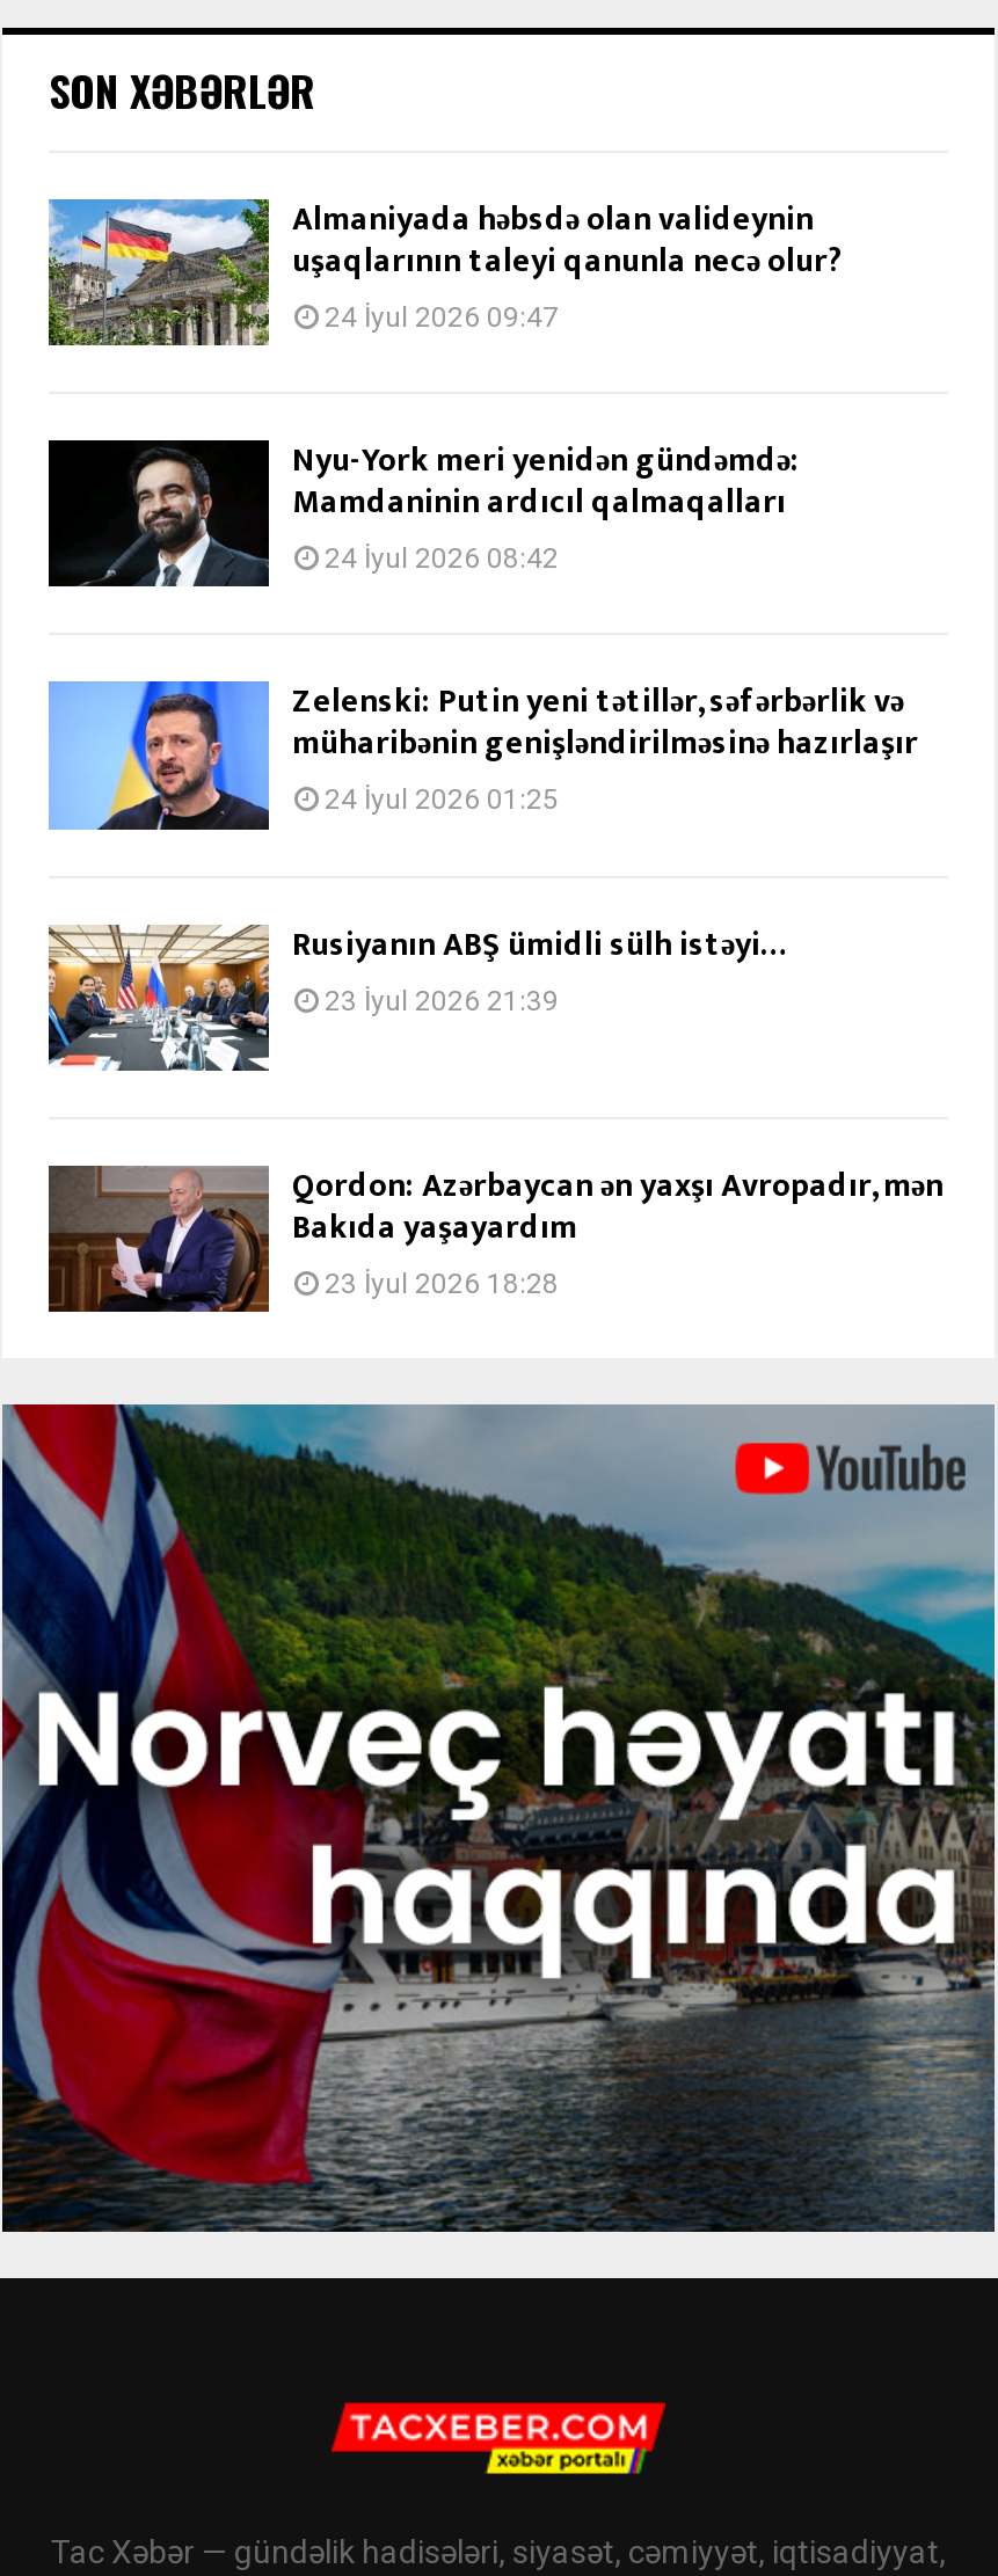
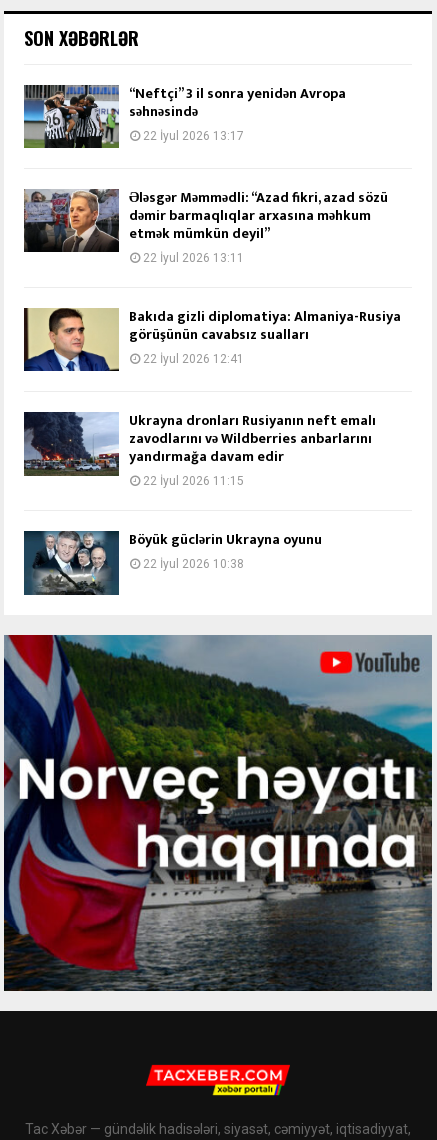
- [image]
- Almaniyada həbsdə olan valideynin
- uşaqlarının taleyi qanunla necə olur?
- 24 İyul 2026 09:47
+ [image]
+ “Neftçi” 3 il sonra yenidən Avropa
+ səhnəsində
+ 22 İyul 2026 13:17

- [image]
- Nyu-York meri yenidən gündəmdə:
- Mamdaninin ardıcıl qalmaqalları
- 24 İyul 2026 08:42
+ [image]
+ Ələsgər Məmmədli: “Azad fikri, azad sözü
+ dəmir barmaqlıqlar arxasına məhkum
+ etmək mümkün deyil”
+ 22 İyul 2026 13:11

- [image]
- Zelenski: Putin yeni tətillər, səfərbərlik və
- müharibənin genişləndirilməsinə hazırlaşır
- 24 İyul 2026 01:25
+ [image]
+ Bakıda gizli diplomatiya: Almaniya-Rusiya
+ görüşünün cavabsız sualları
+ 22 İyul 2026 12:41

- [image]
- Rusiyanın ABŞ ümidli sülh istəyi…
- 23 İyul 2026 21:39
+ [image]
+ Ukrayna dronları Rusiyanın neft emalı
+ zavodlarını və Wildberries anbarlarını
+ yandırmağa davam edir
+ 22 İyul 2026 11:15

- [image]
- Qordon: Azərbaycan ən yaxşı Avropadır, mən
- Bakıda yaşayardım
- 23 İyul 2026 18:28
+ [image]
+ Böyük güclərin Ukrayna oyunu
+ 22 İyul 2026 10:38
